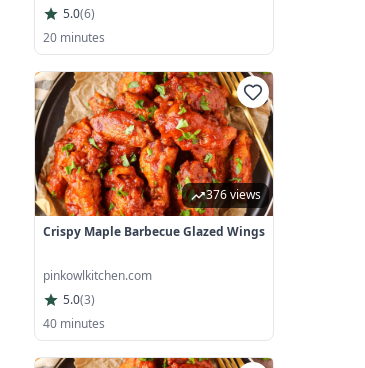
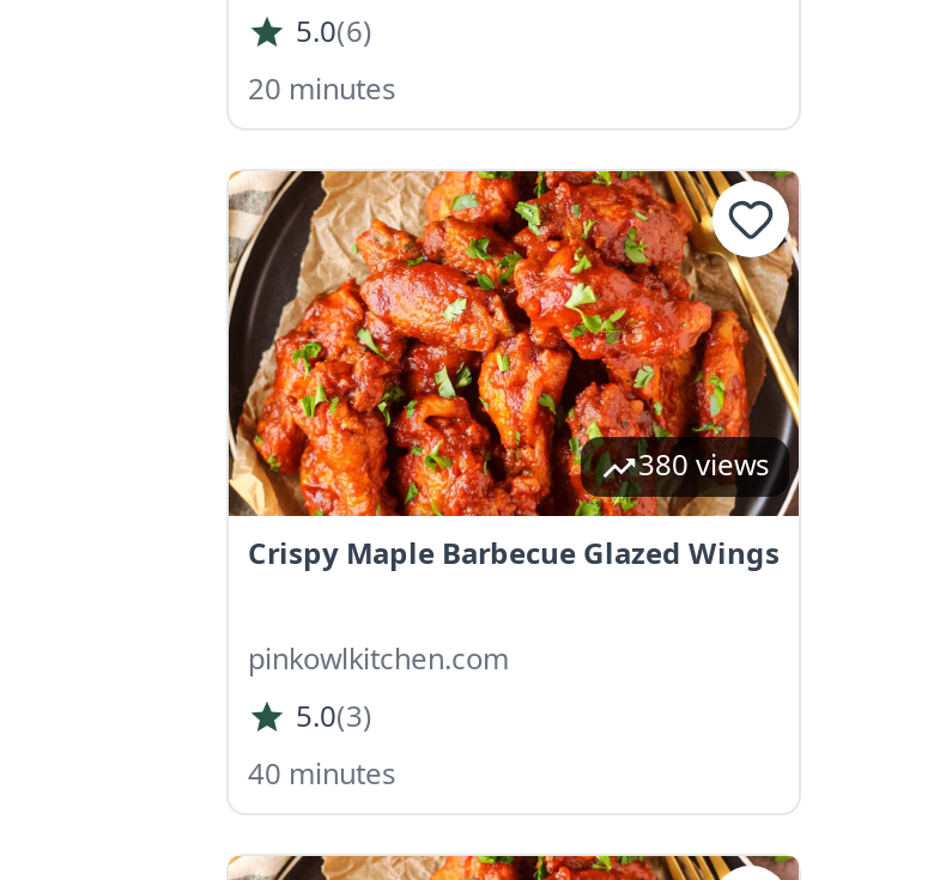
- 376 views
+ 380 views
